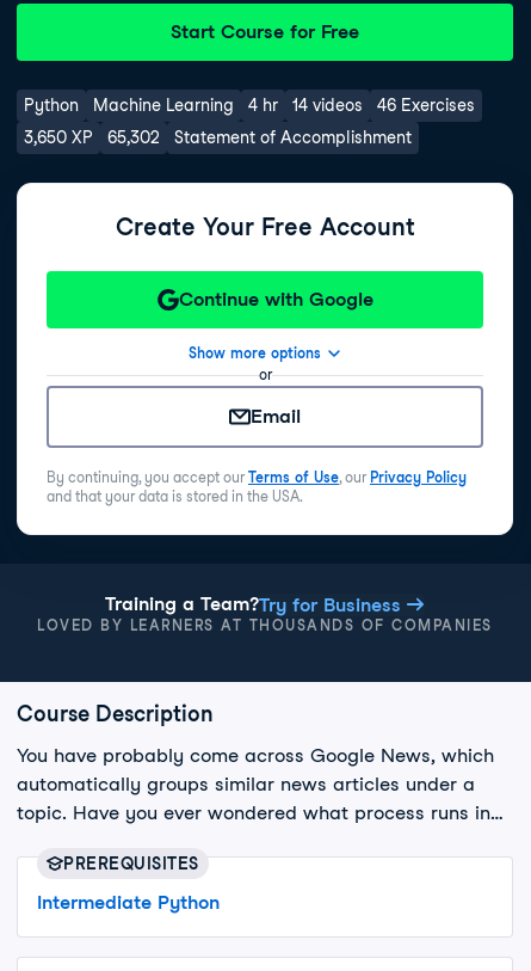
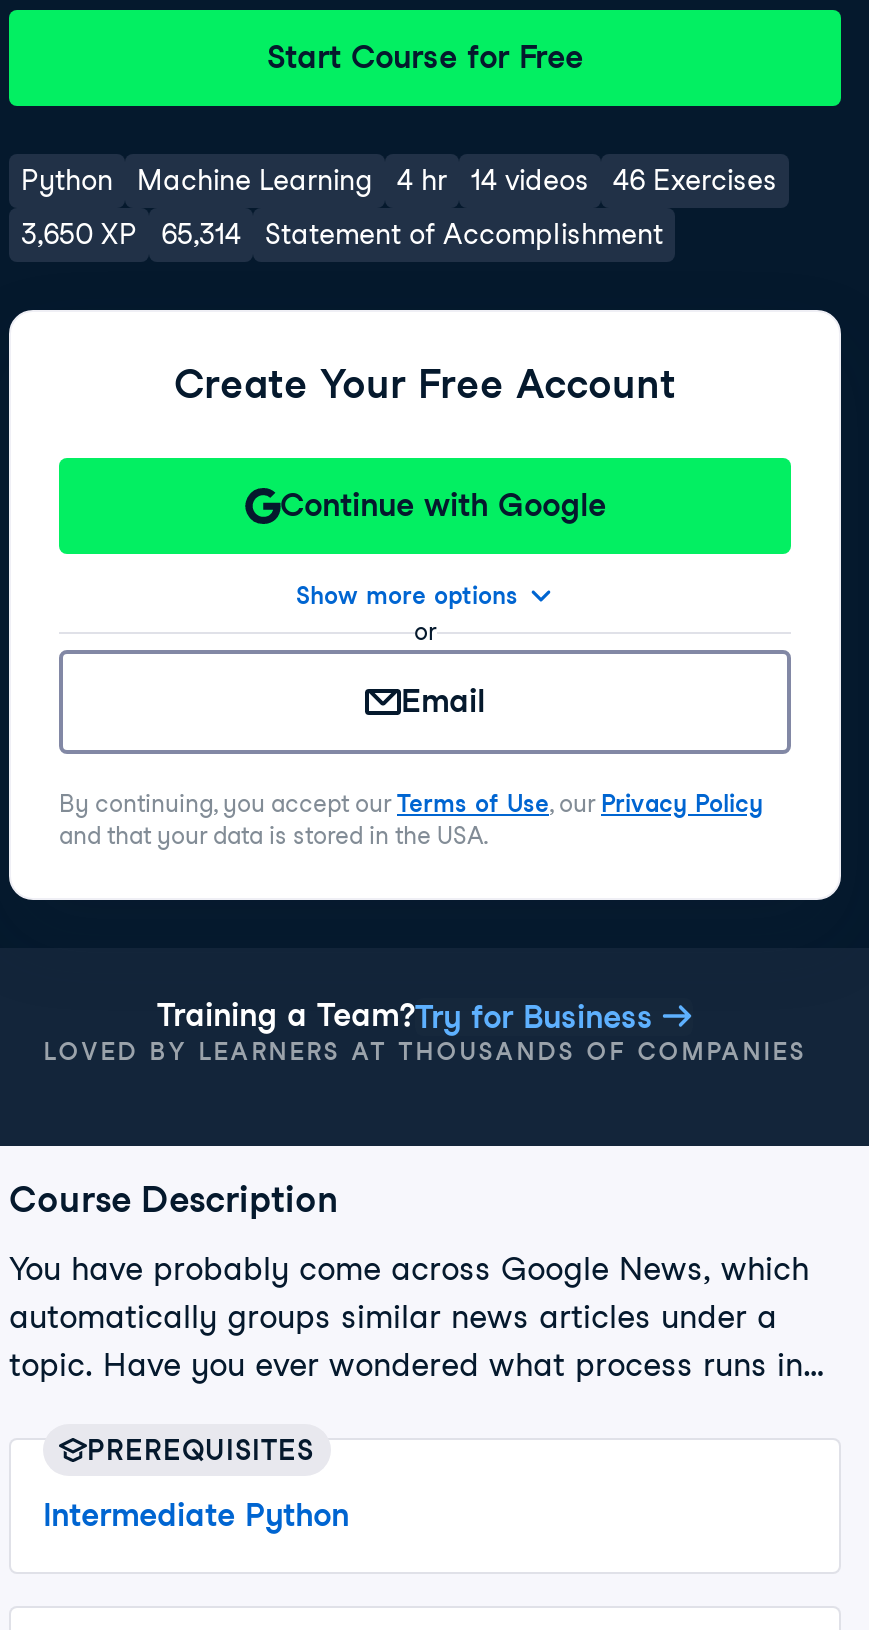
- 3,650 XP 65,302 Statement of Accomplishment
+ 3,650 XP 65,314 Statement of Accomplishment
